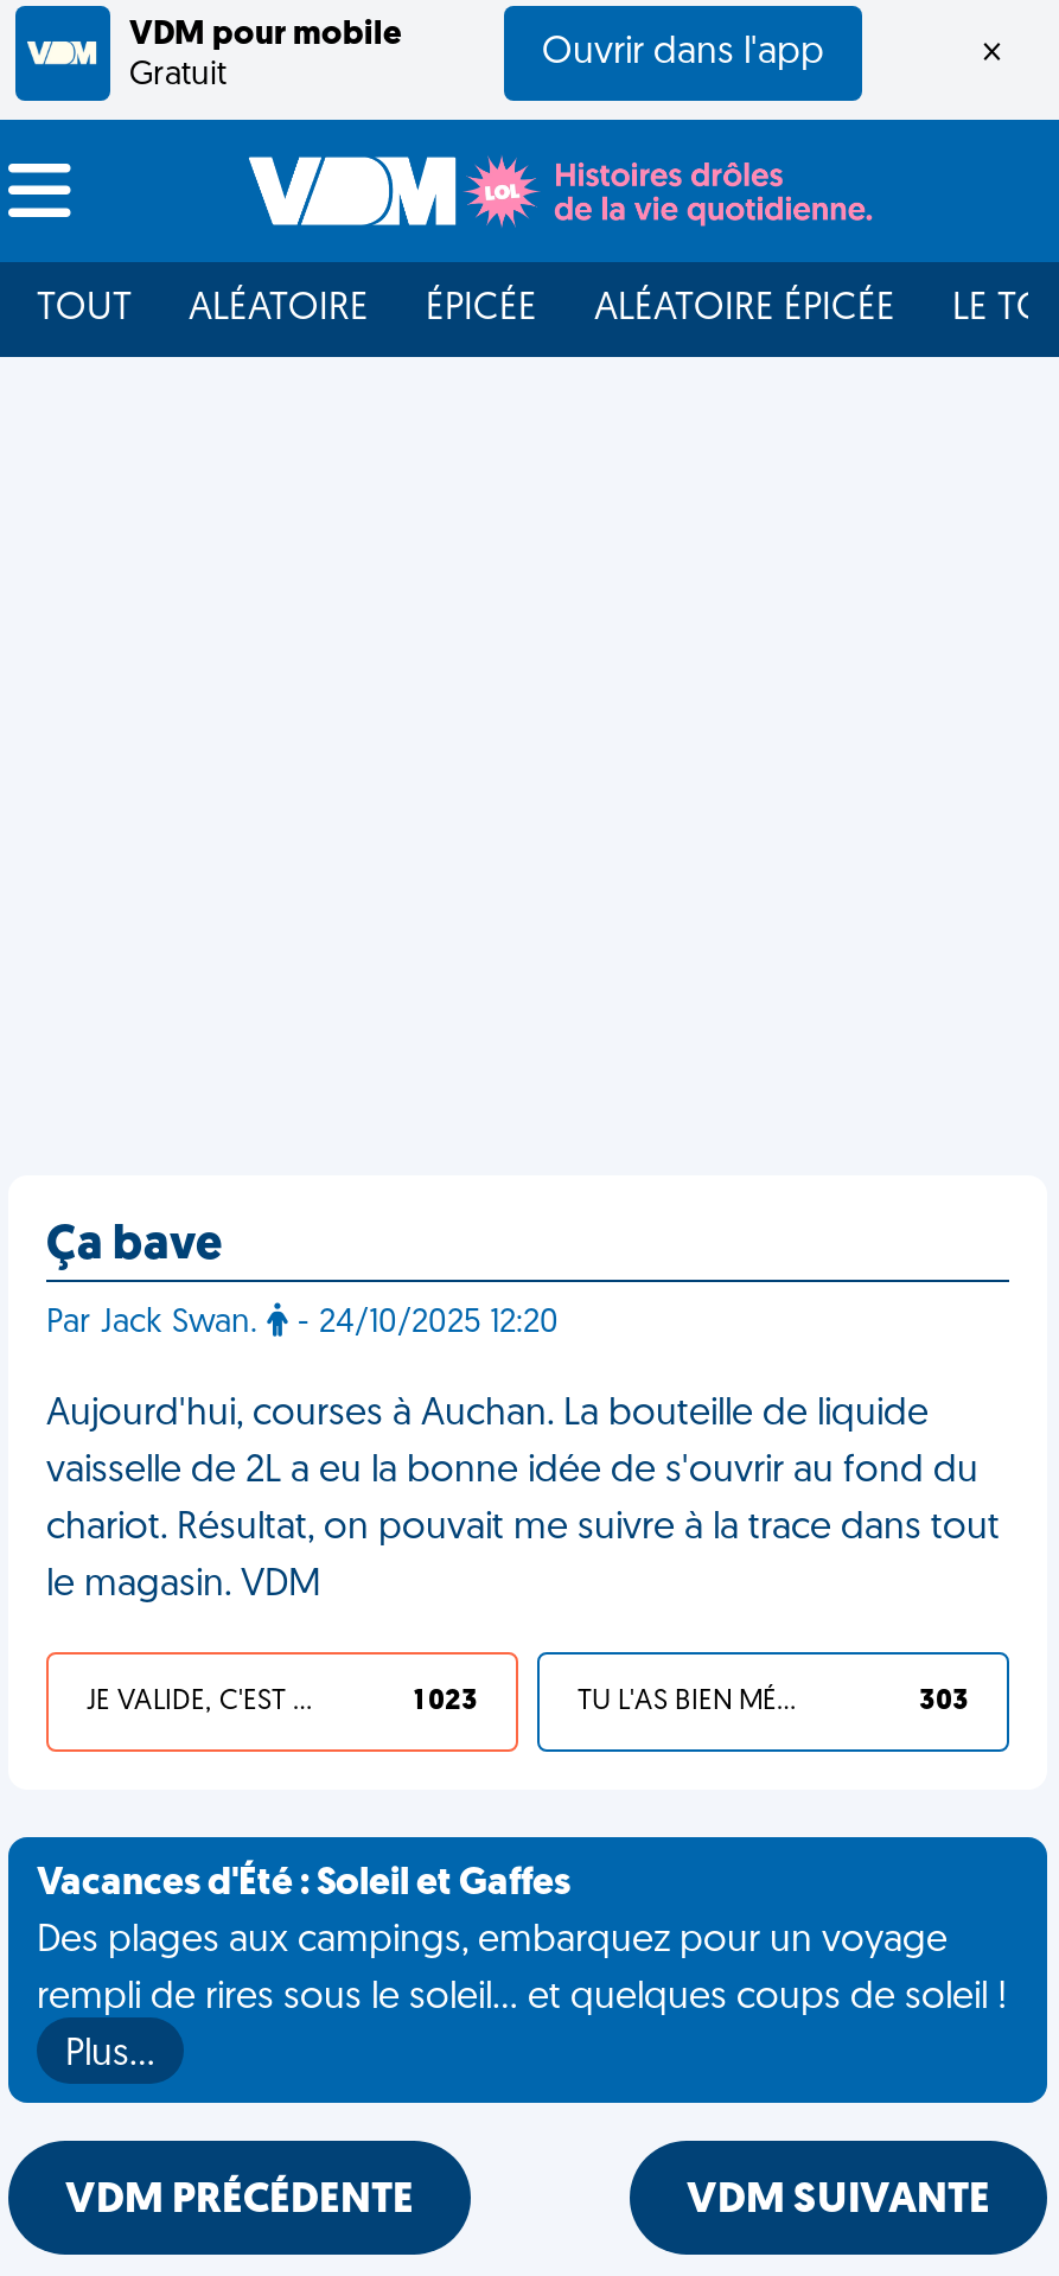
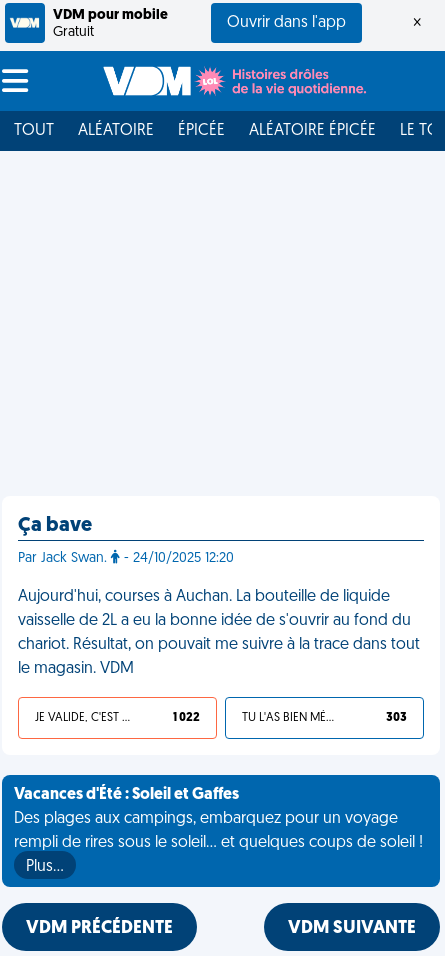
- 1 023
+ 1 022
